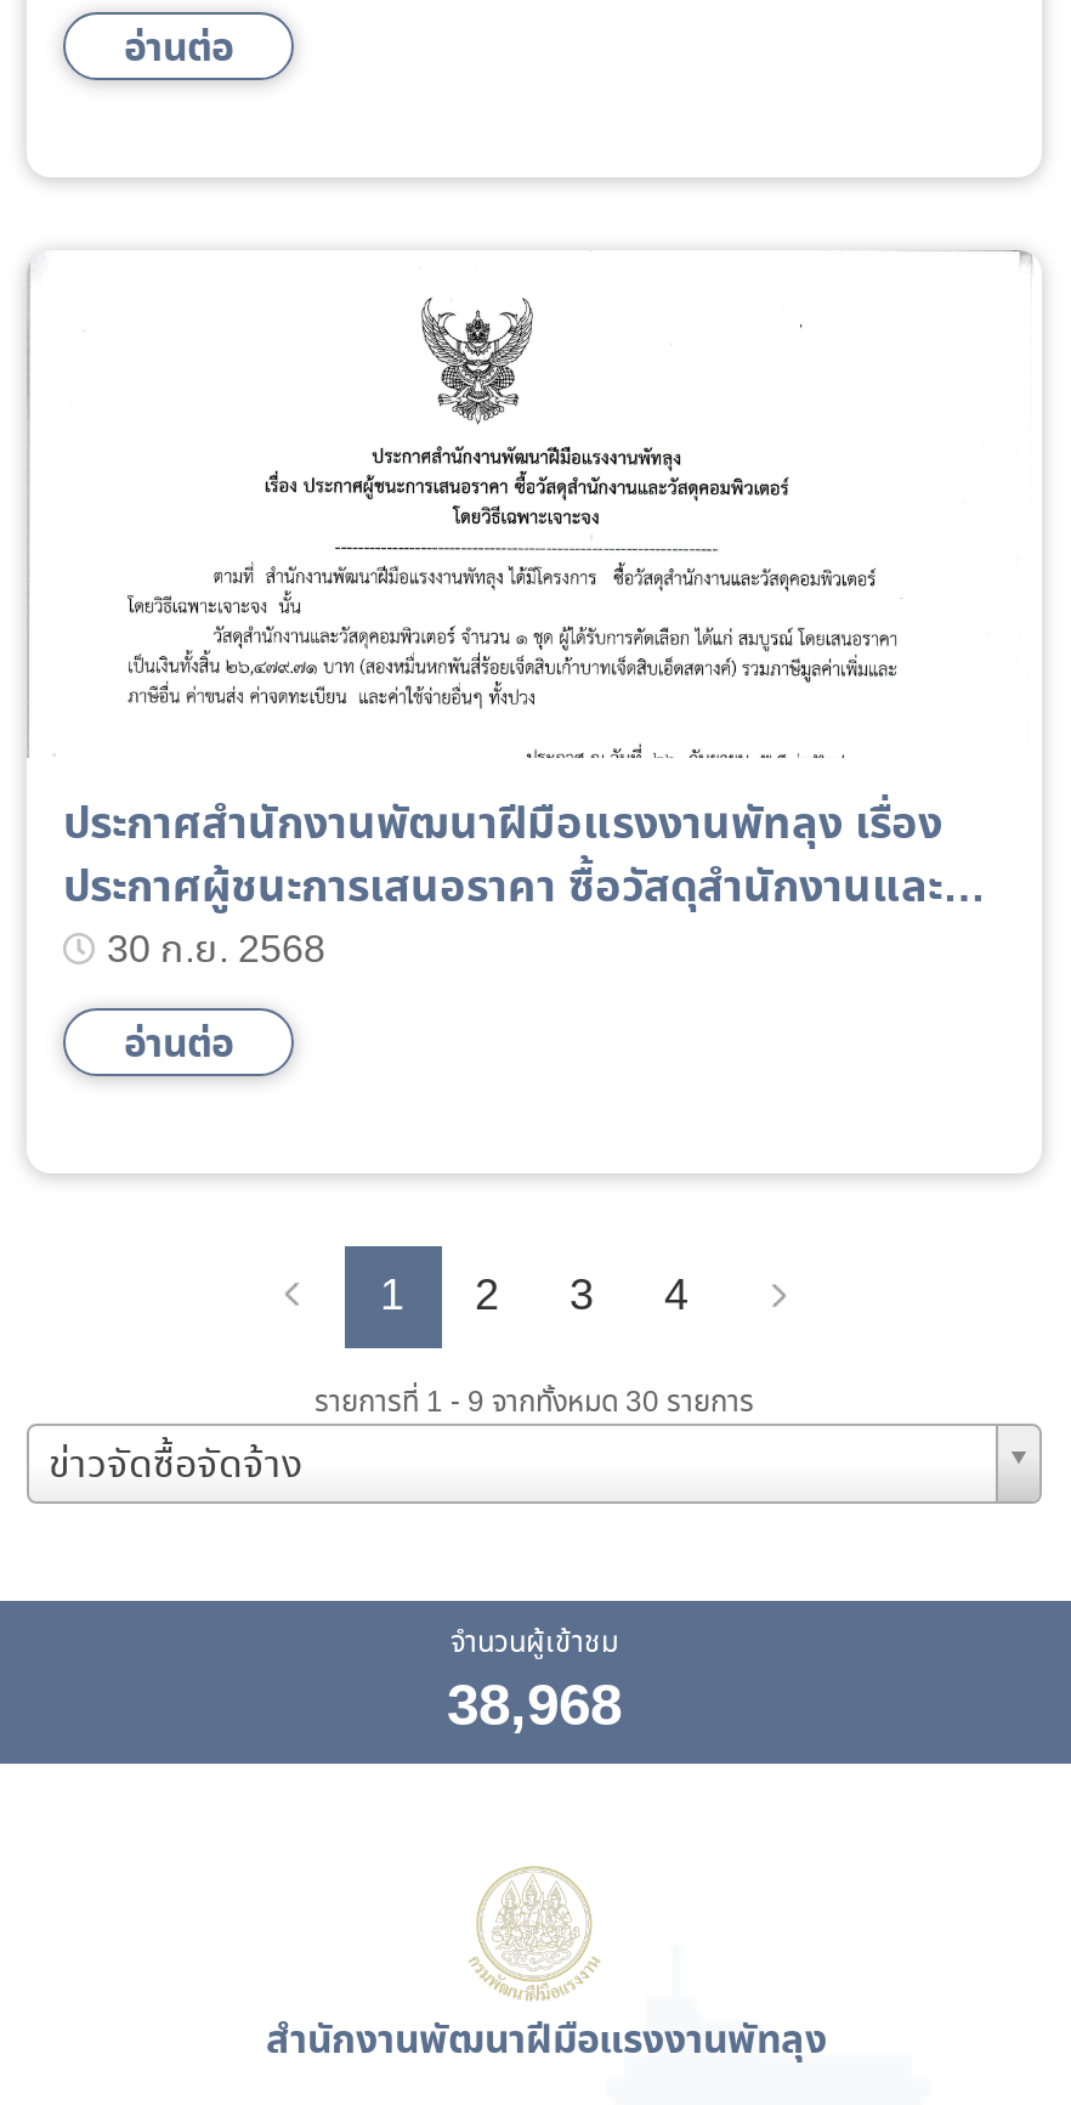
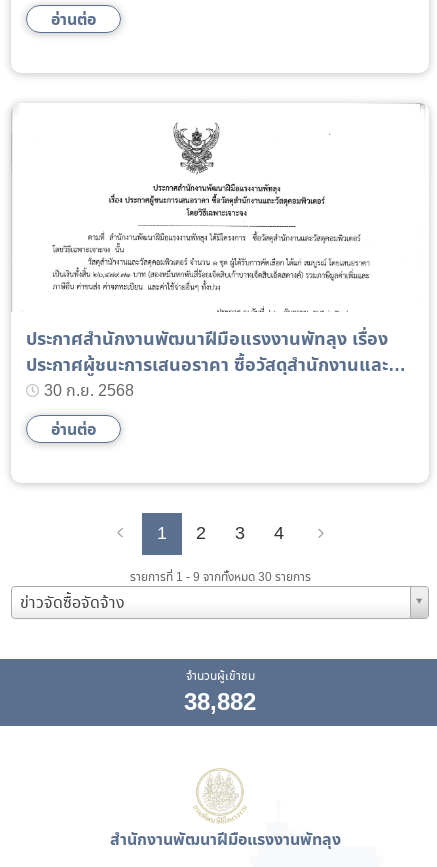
- 38,968
+ 38,882
